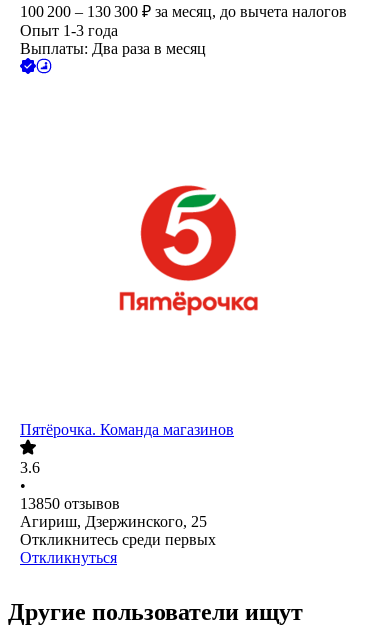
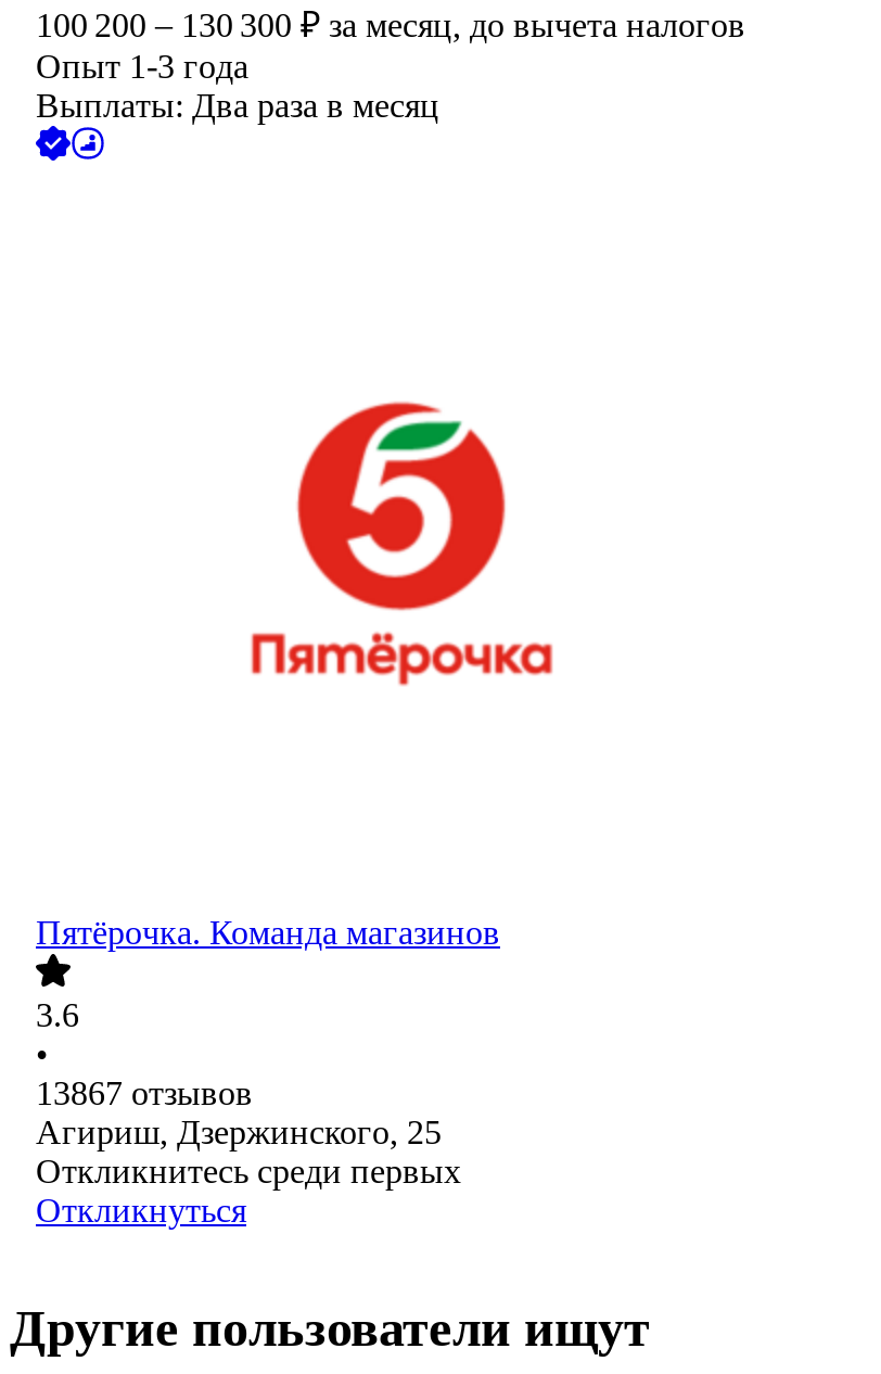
- 13850 отзывов
+ 13867 отзывов
